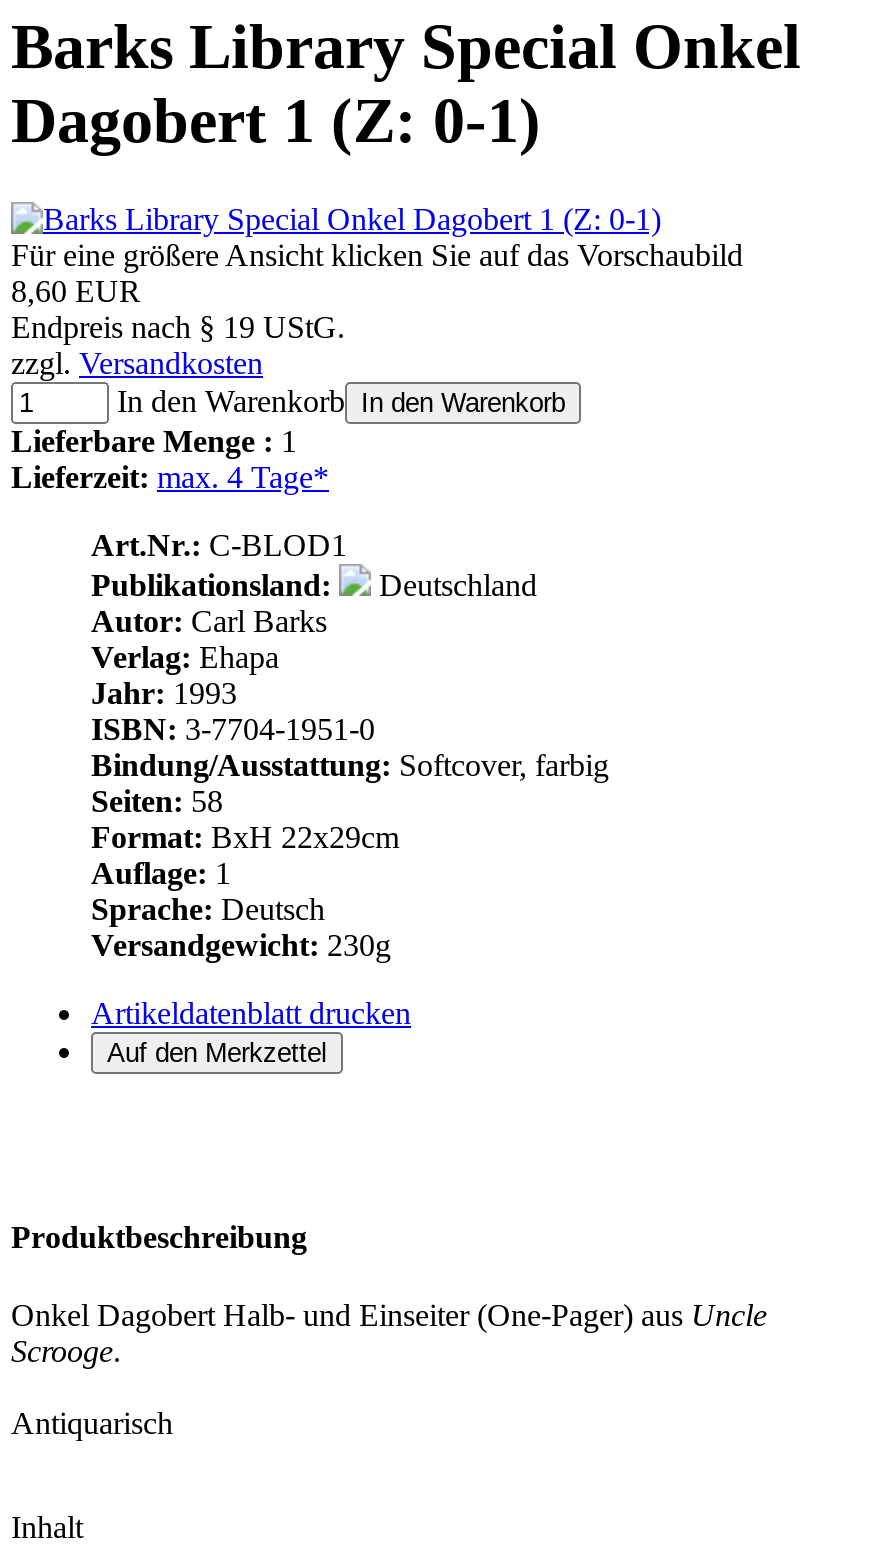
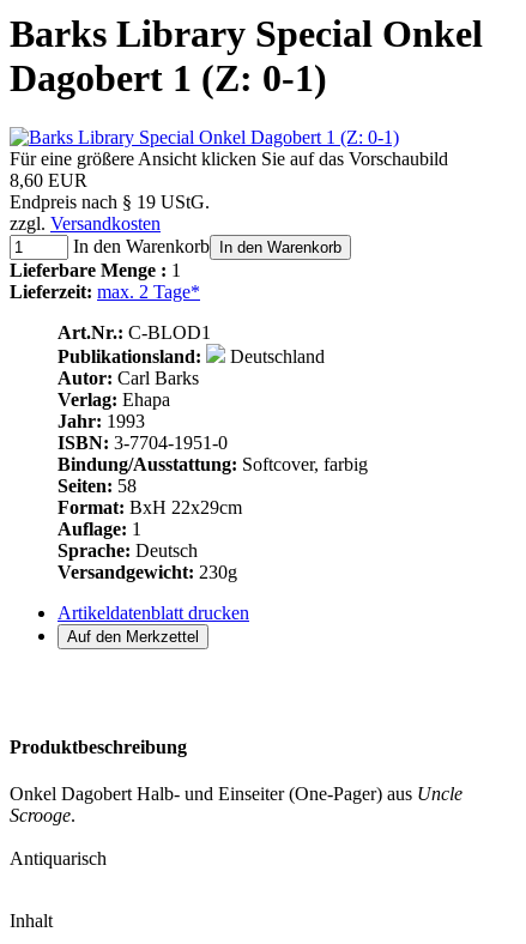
- Lieferzeit: max. 4 Tage*
+ Lieferzeit: max. 2 Tage*
